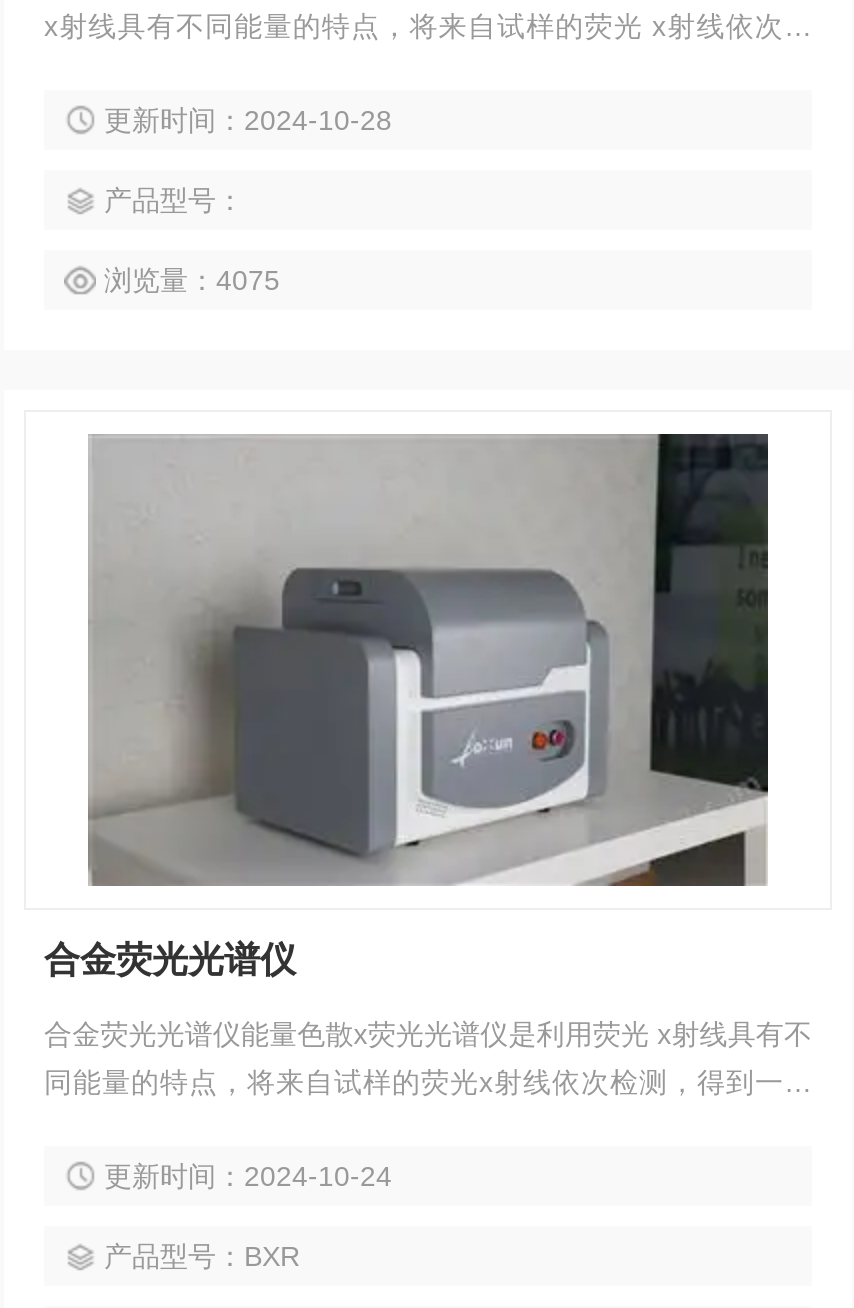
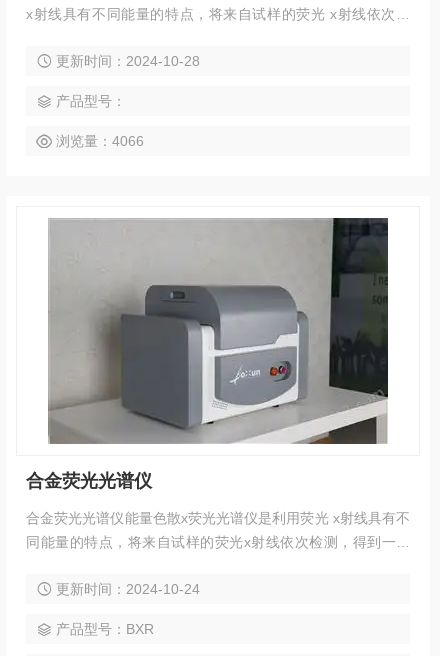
- 浏览量：4075
+ 浏览量：4066
